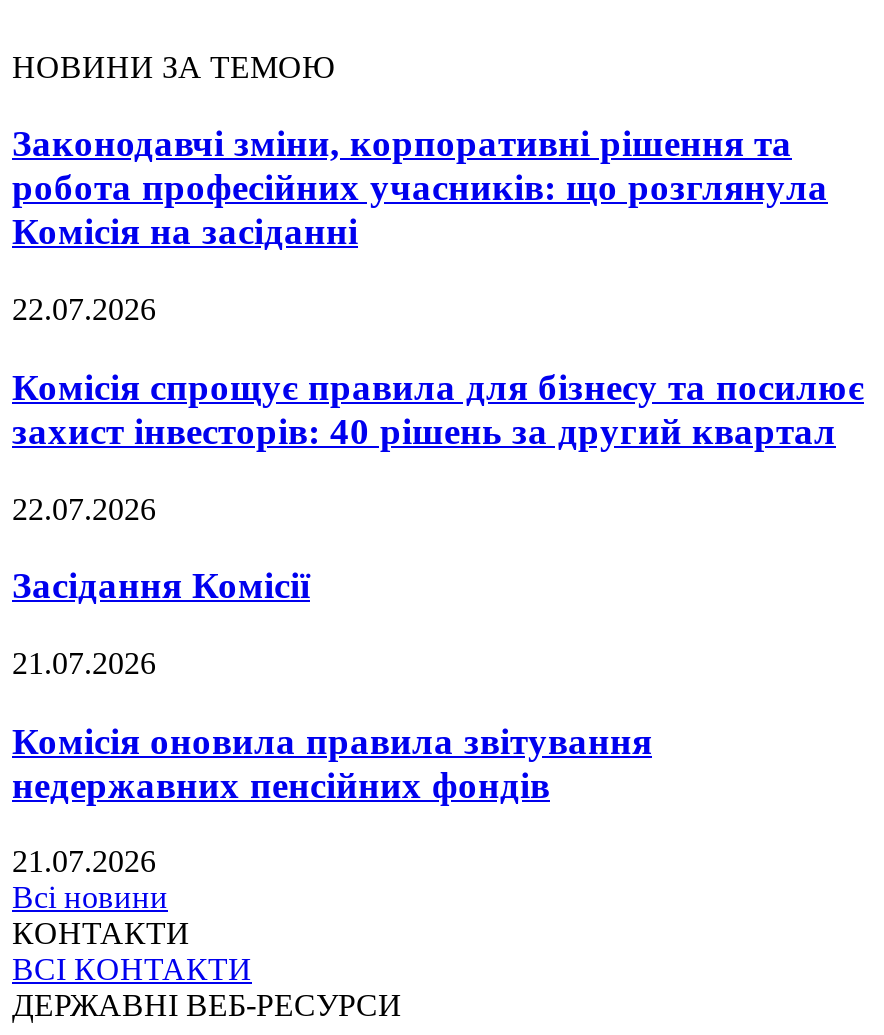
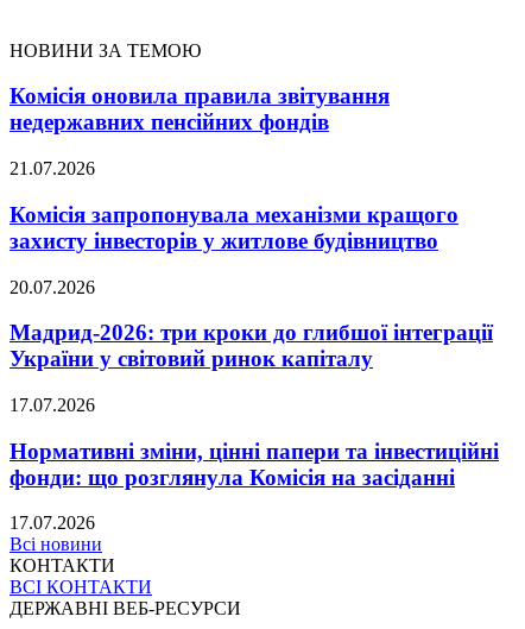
- Законодавчі зміни, корпоративні рішення та
- робота професійних учасників: що розглянула
- Комісія на засіданні
- 22.07.2026
- Комісія спрощує правила для бізнесу та посилює
- захист інвесторів: 40 рішень за другий квартал
- 22.07.2026
- Засідання Комісії
- 21.07.2026

moved up: Комісія оновила правила звітування | недержавних пенсійних фондів | 21.07.2026

+ Комісія запропонувала механізми кращого
+ захисту інвесторів у житлове будівництво
+ 20.07.2026
+ Мадрид-2026: три кроки до глибшої інтеграції
+ України у світовий ринок капіталу
+ 17.07.2026
+ Нормативні зміни, цінні папери та інвестиційні
+ фонди: що розглянула Комісія на засіданні
+ 17.07.2026
